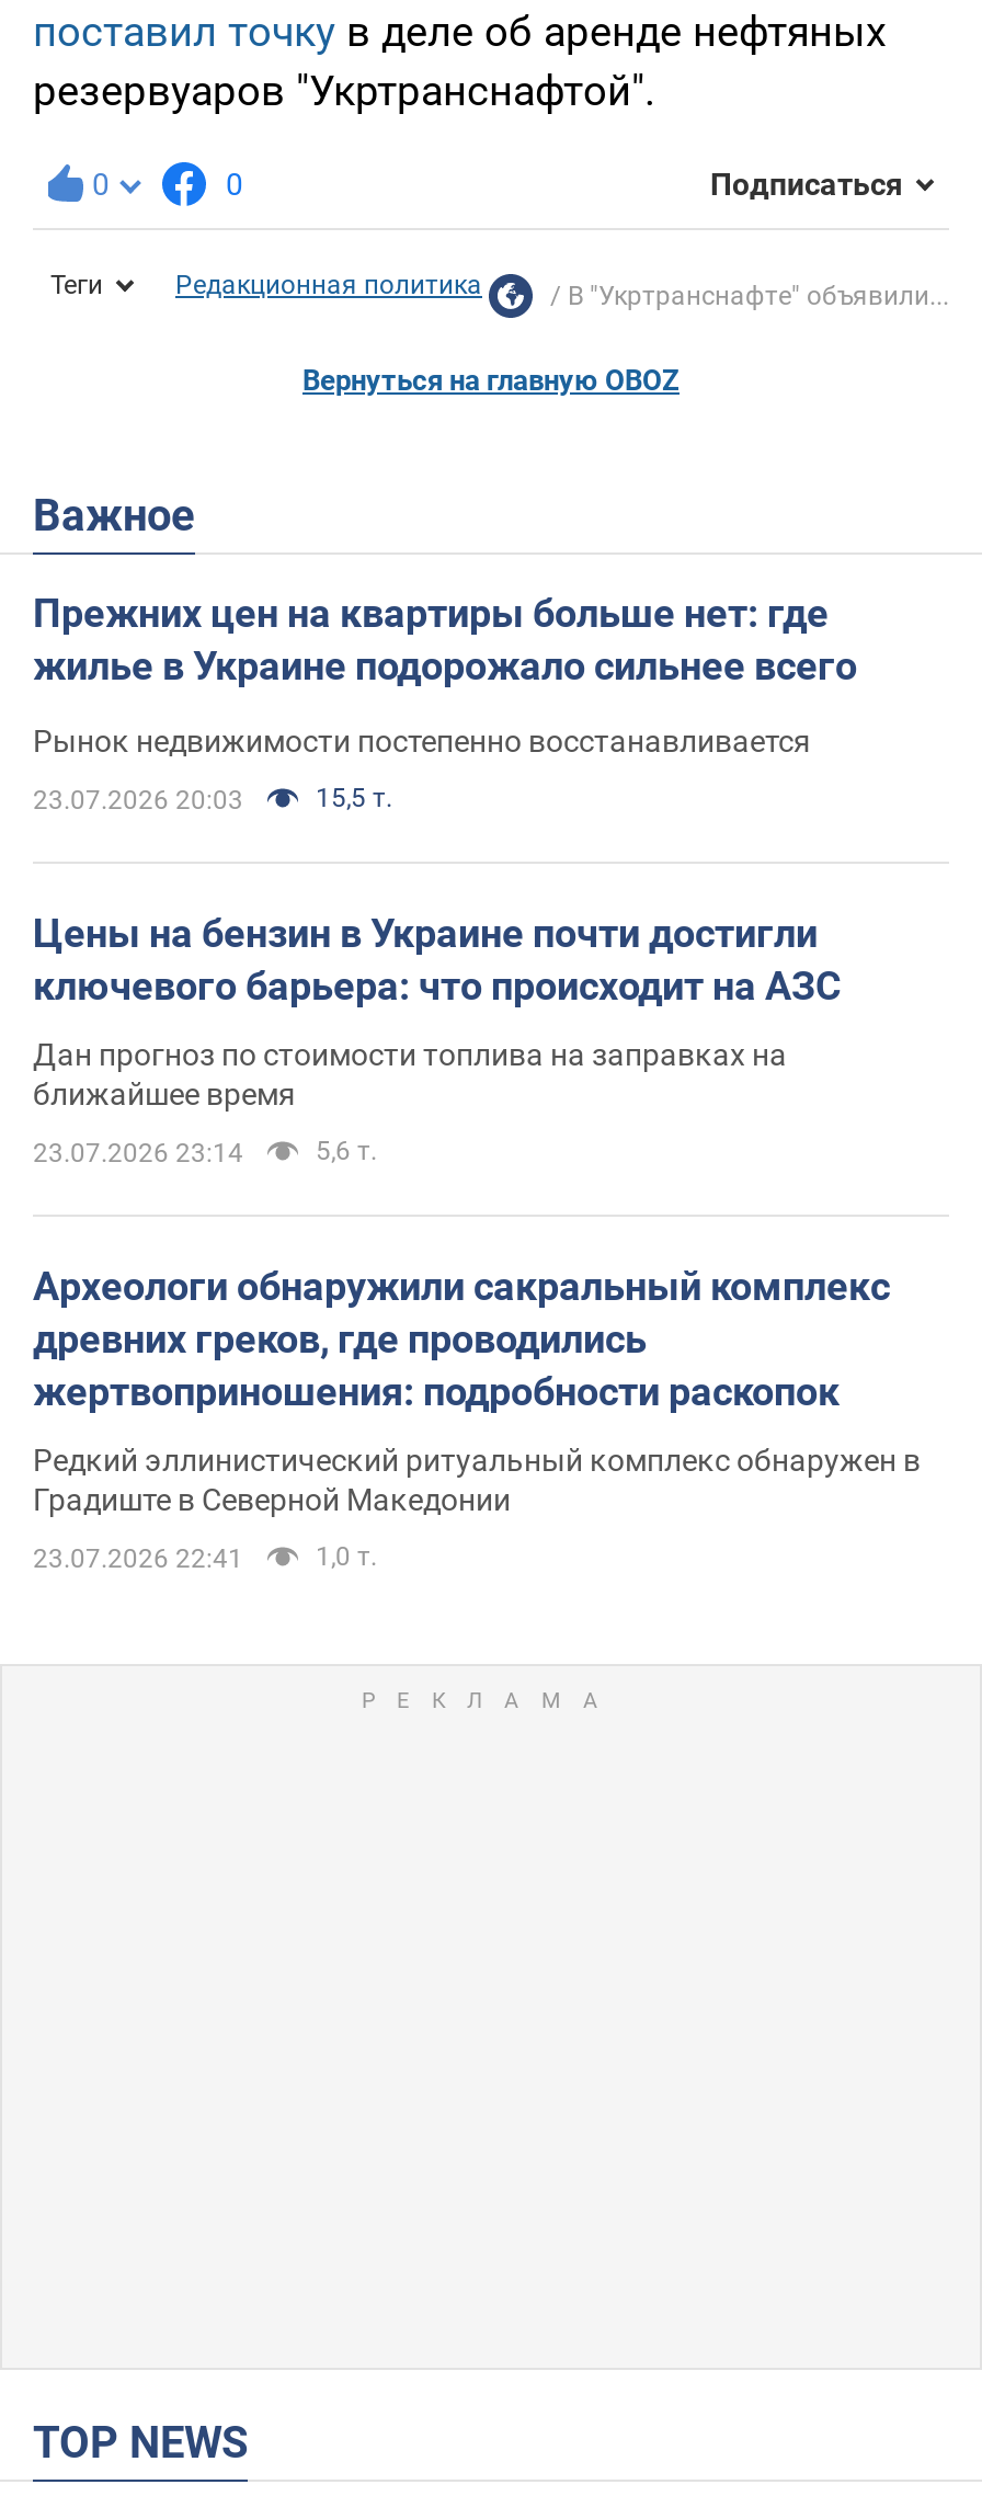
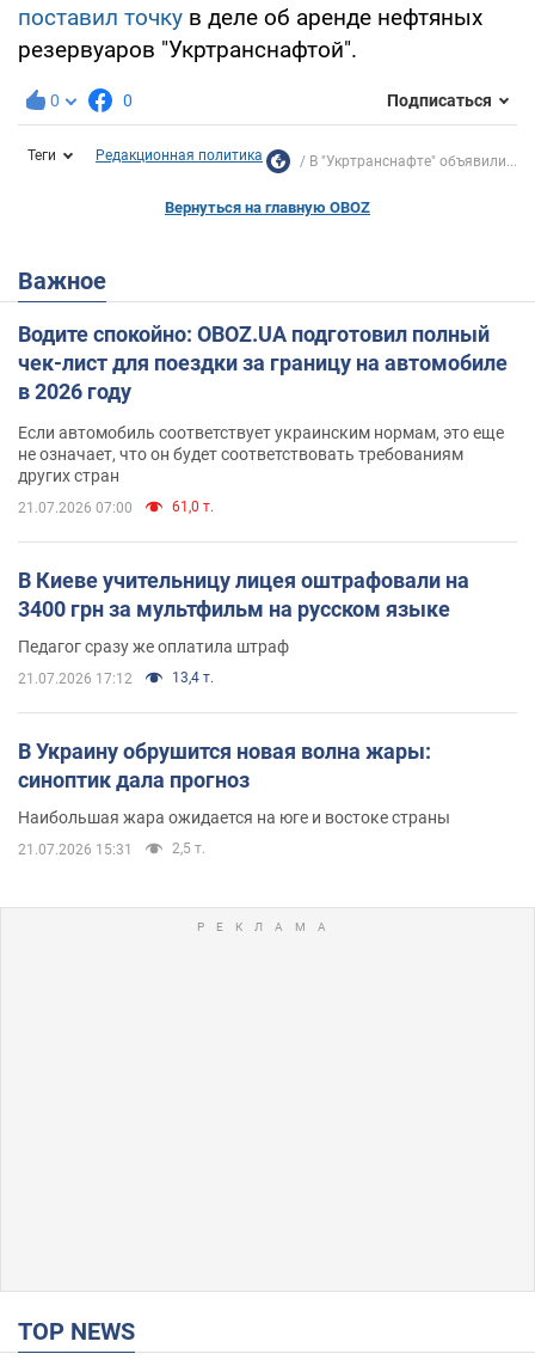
- Прежних цен на квартиры больше нет: где
- жилье в Украине подорожало сильнее всего
+ Водите спокойно: OBOZ.UA подготовил полный
+ чек-лист для поездки за границу на автомобиле
+ в 2026 году

- Рынок недвижимости постепенно восстанавливается
+ Если автомобиль соответствует украинским нормам, это еще
+ не означает, что он будет соответствовать требованиям
+ других стран

- 23.07.2026 20:03
- 15,5 т.
+ 21.07.2026 07:00
+ 61,0 т.

- Цены на бензин в Украине почти достигли
- ключевого барьера: что происходит на АЗС
+ В Киеве учительницу лицея оштрафовали на
+ 3400 грн за мультфильм на русском языке

- Дан прогноз по стоимости топлива на заправках на
- ближайшее время
+ Педагог сразу же оплатила штраф

- 23.07.2026 23:14
- 5,6 т.
+ 21.07.2026 17:12
+ 13,4 т.

- Археологи обнаружили сакральный комплекс
- древних греков, где проводились
- жертвоприношения: подробности раскопок
+ В Украину обрушится новая волна жары:
+ синоптик дала прогноз

- Редкий эллинистический ритуальный комплекс обнаружен в
- Градиште в Северной Македонии
+ Наибольшая жара ожидается на юге и востоке страны

- 23.07.2026 22:41
- 1,0 т.
+ 21.07.2026 15:31
+ 2,5 т.
